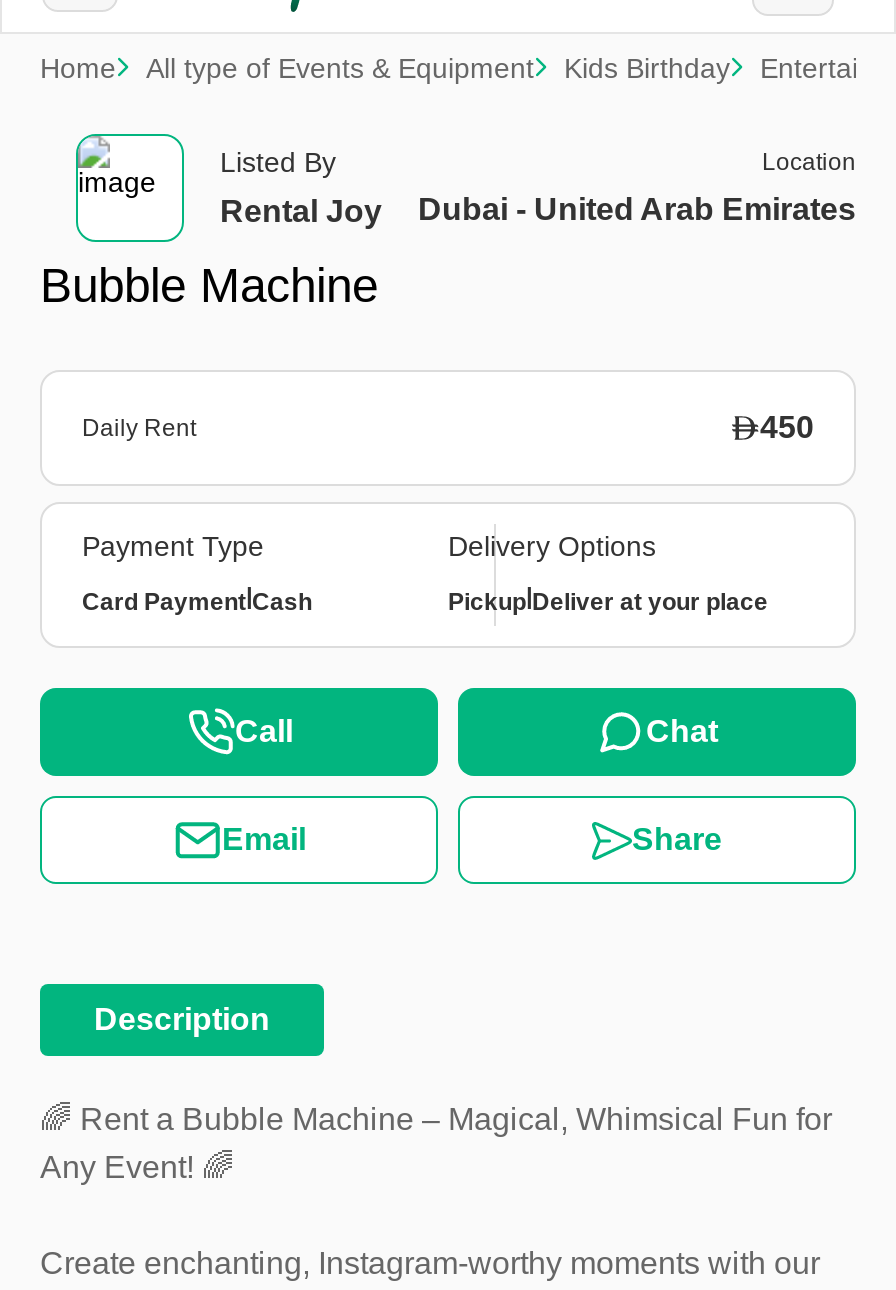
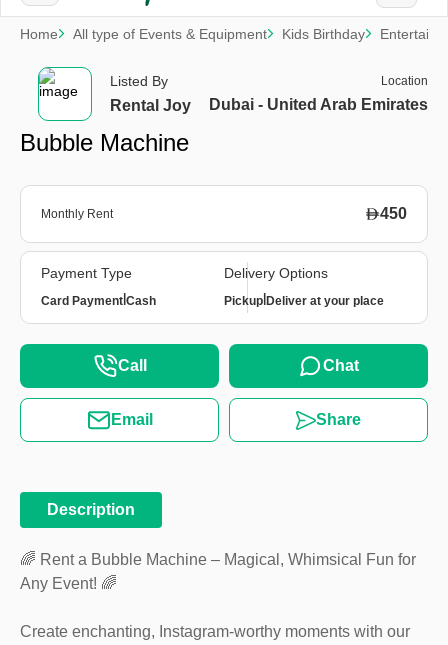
- Daily Rent
+ Monthly Rent
